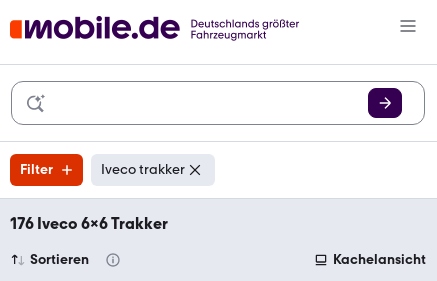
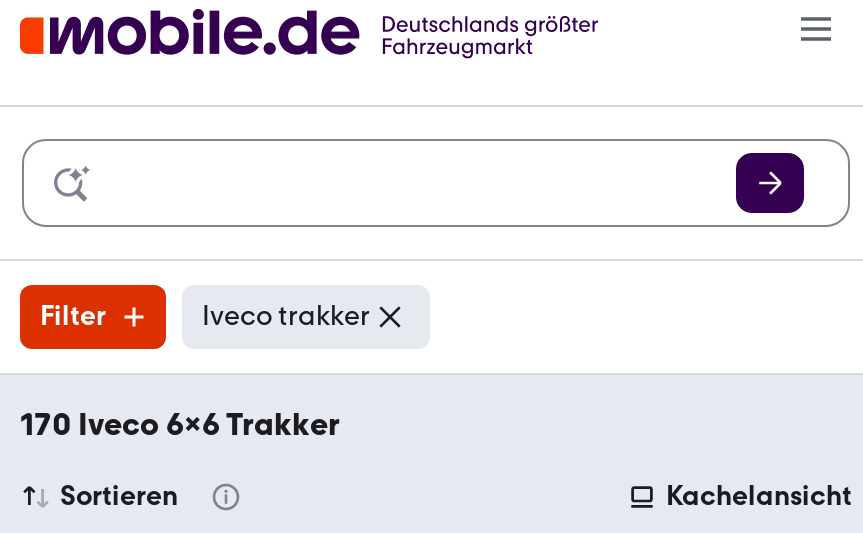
- 176 Iveco 6x6 Trakker
+ 170 Iveco 6x6 Trakker
